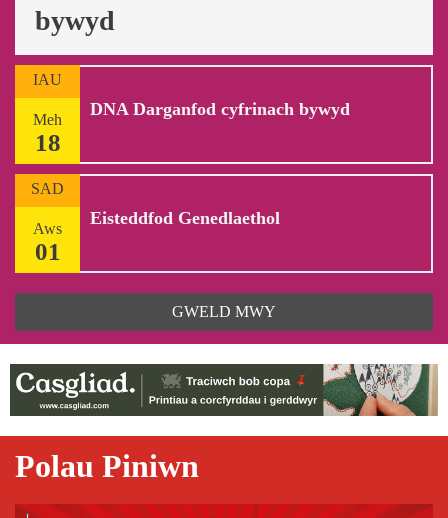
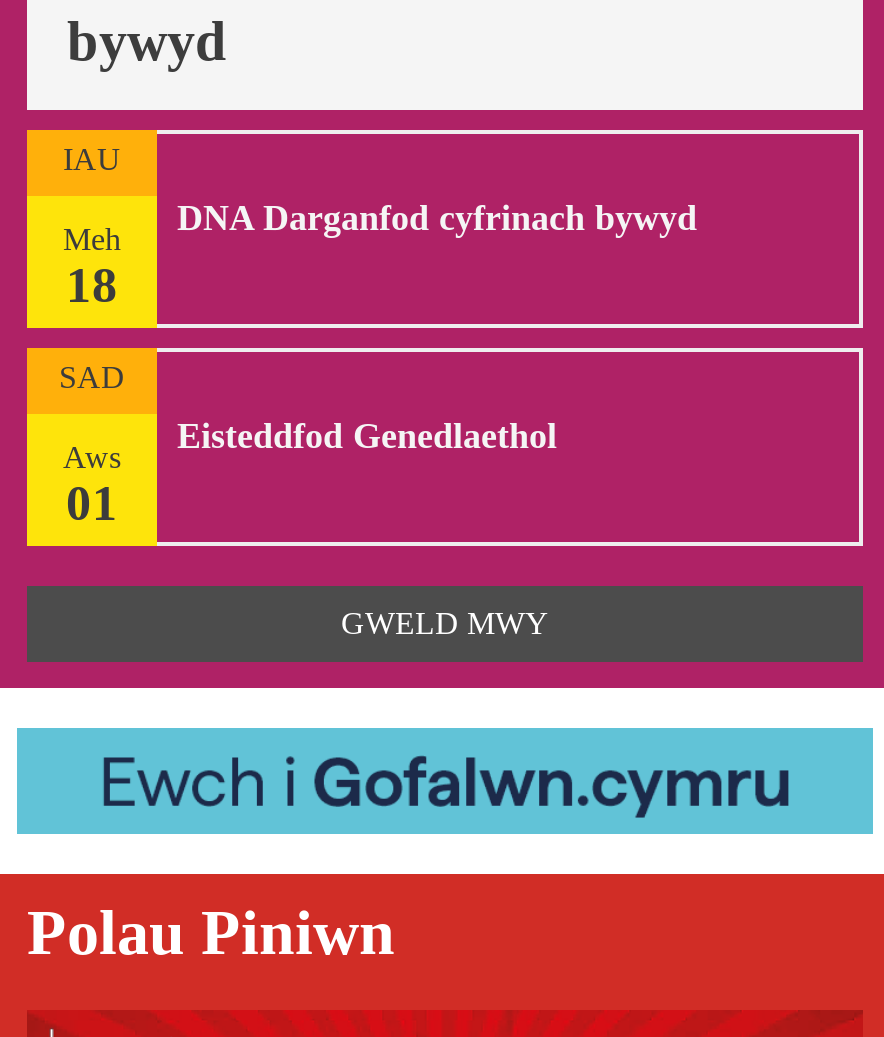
- [image]
+ [image]
